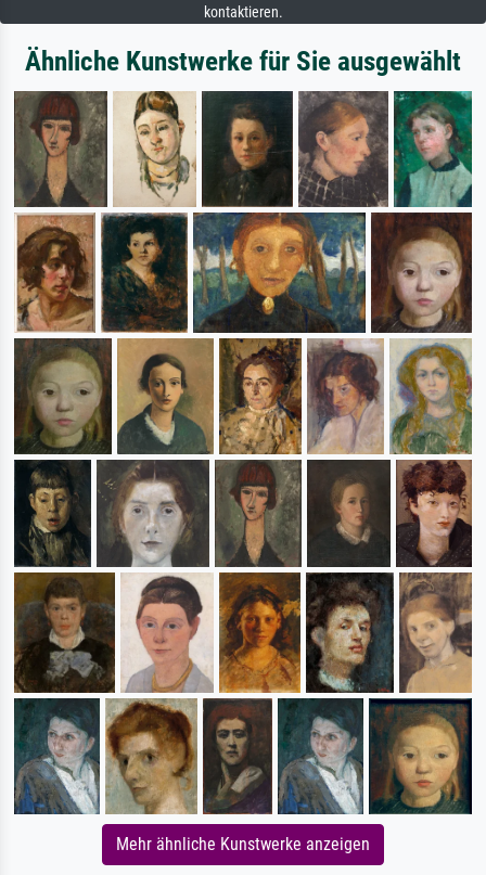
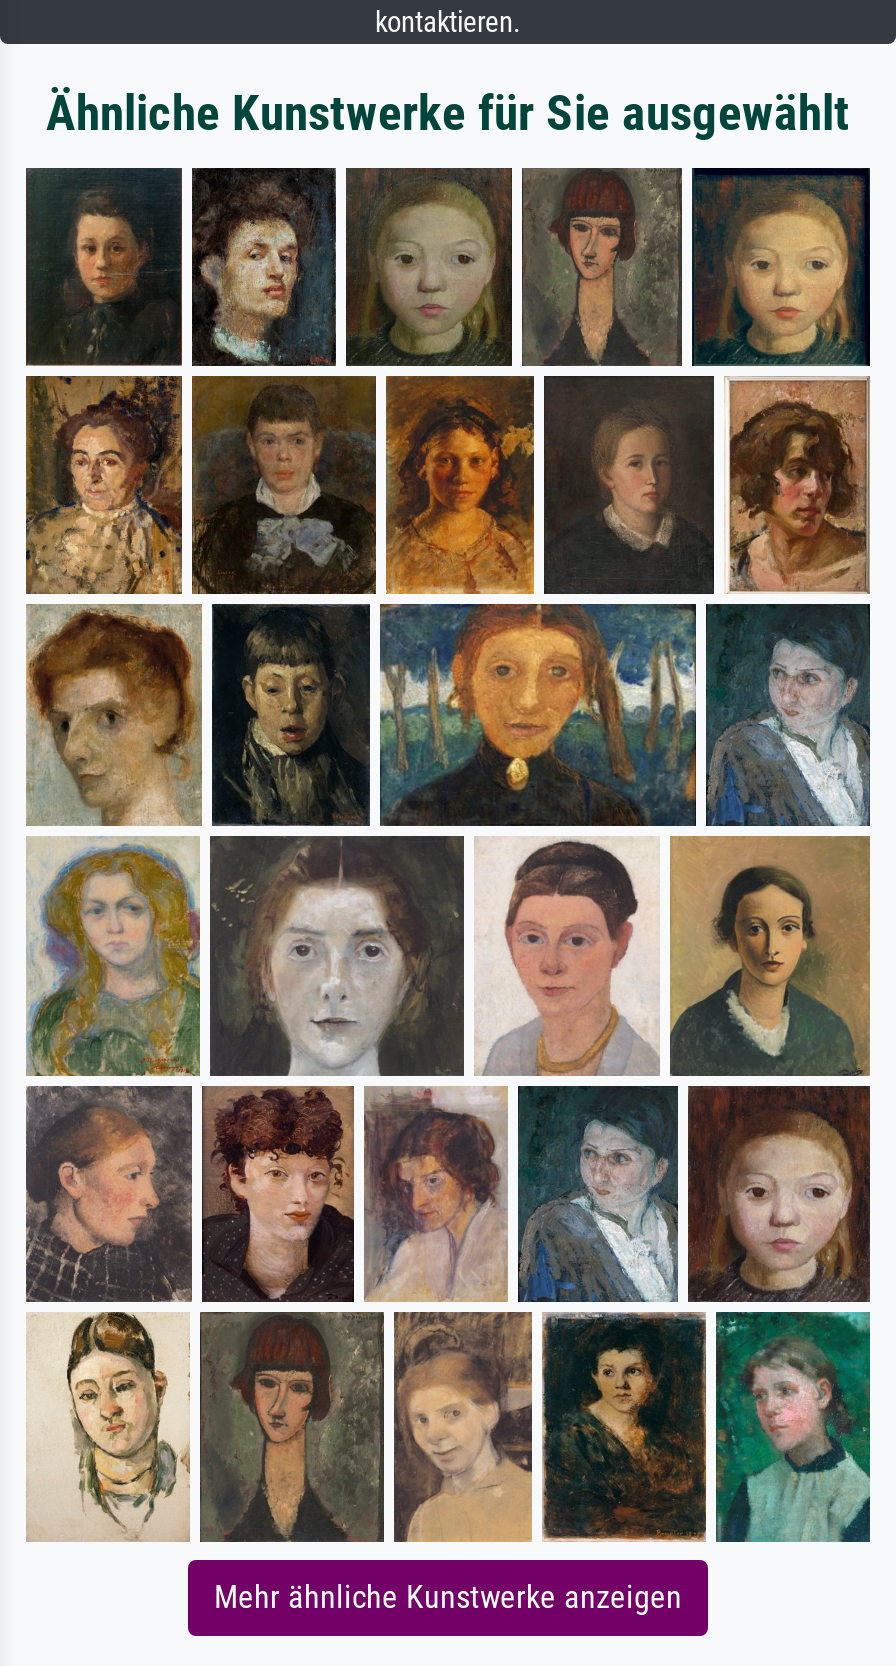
- [image]
+ [image]
